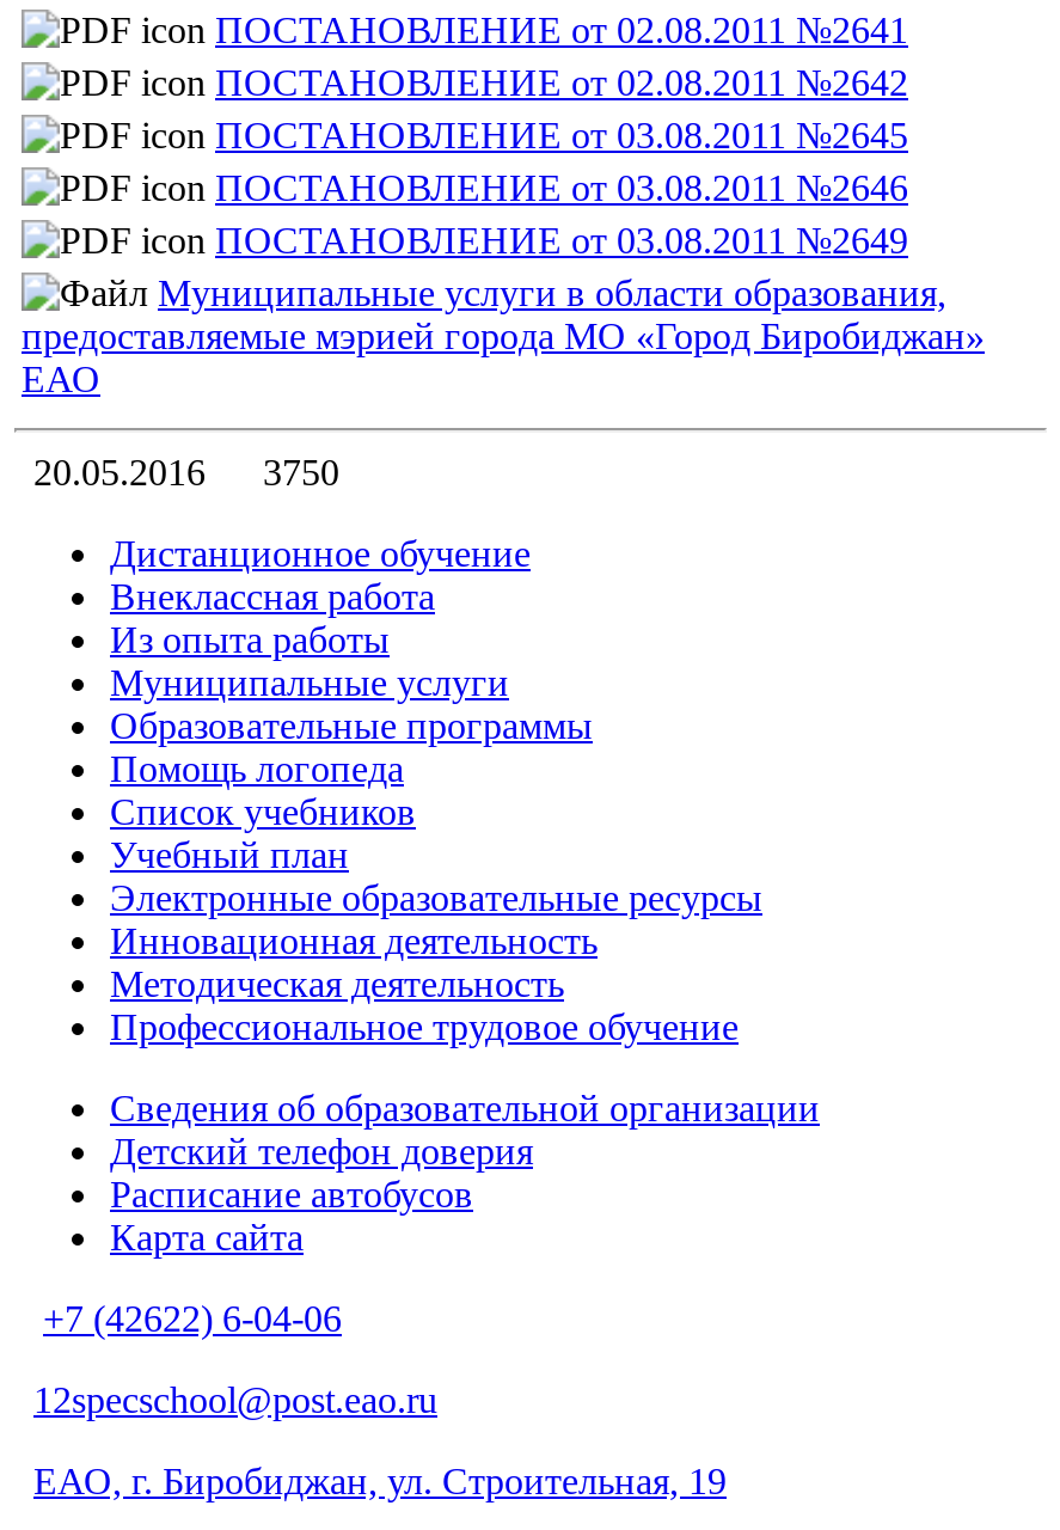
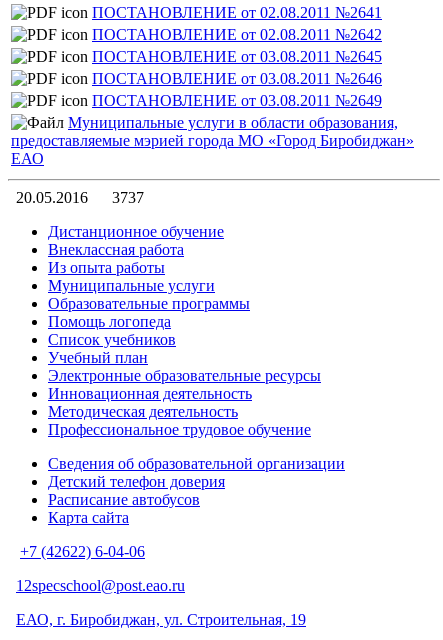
- 20.05.2016 3750
+ 20.05.2016 3737
